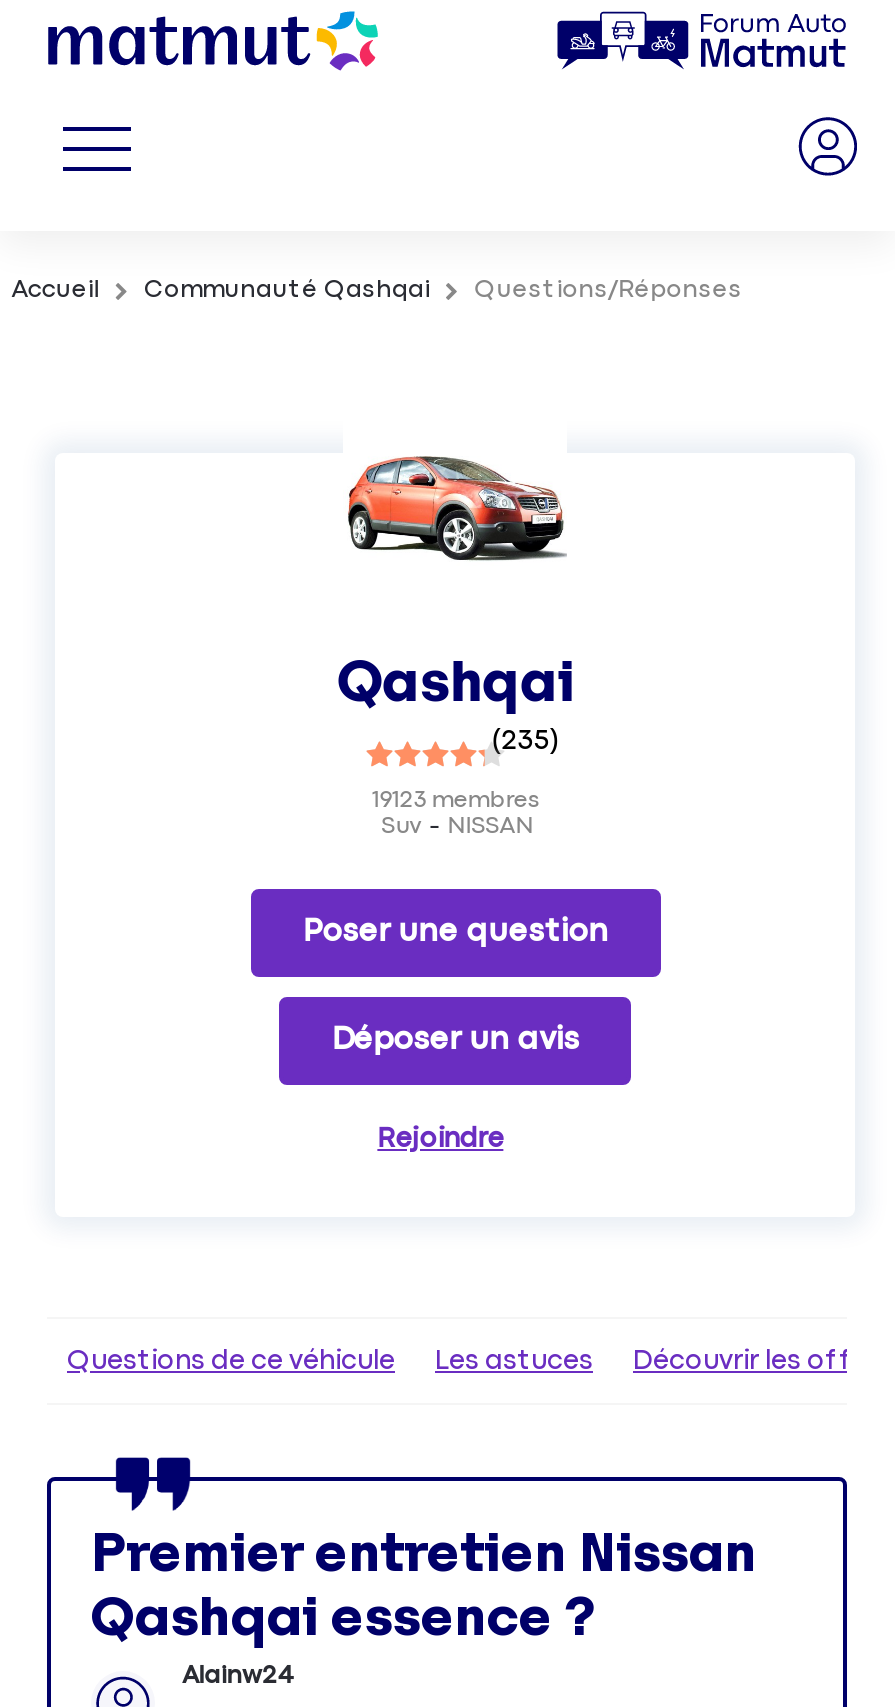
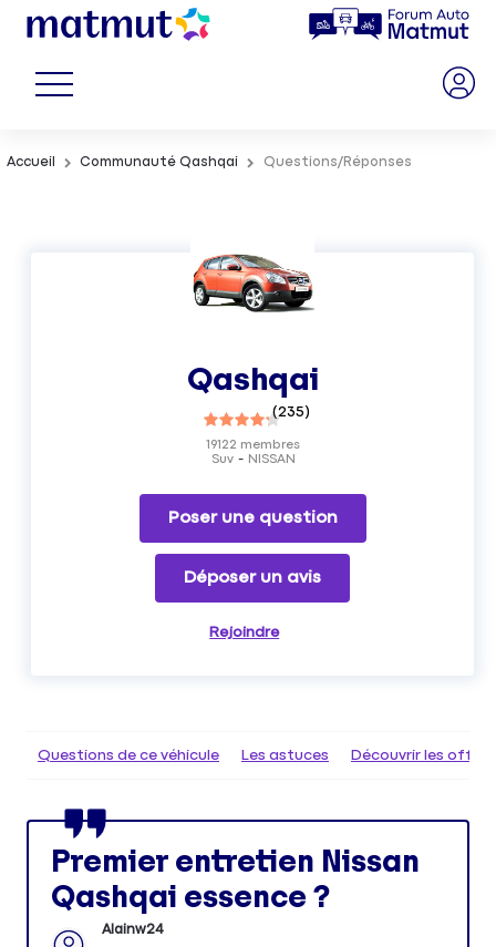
- 19123 membres
+ 19122 membres
